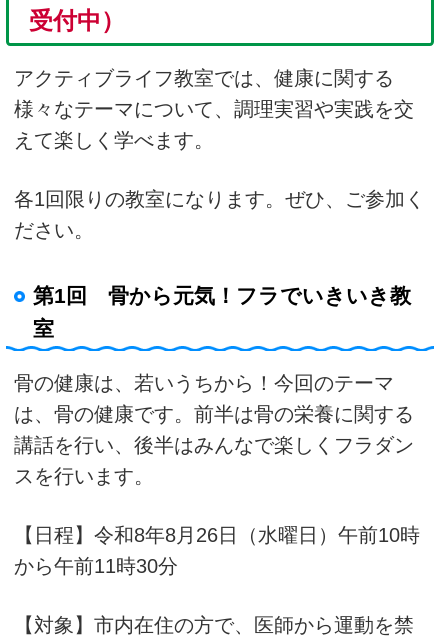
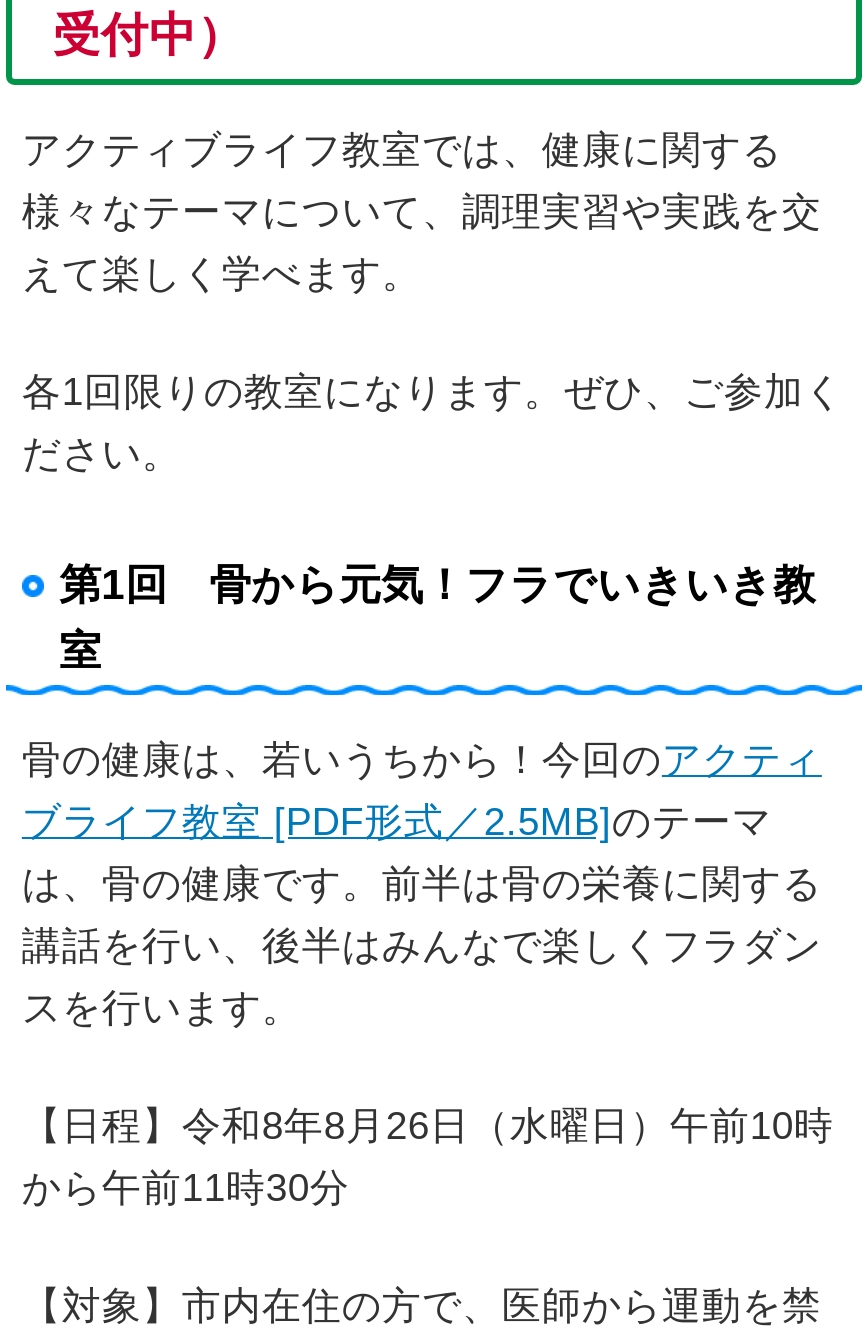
- 骨の健康は、若いうちから！今回のテーマ
+ 骨の健康は、若いうちから！今回のアクティ
+ ブライフ教室[PDF形式／2.5MB]のテーマ
